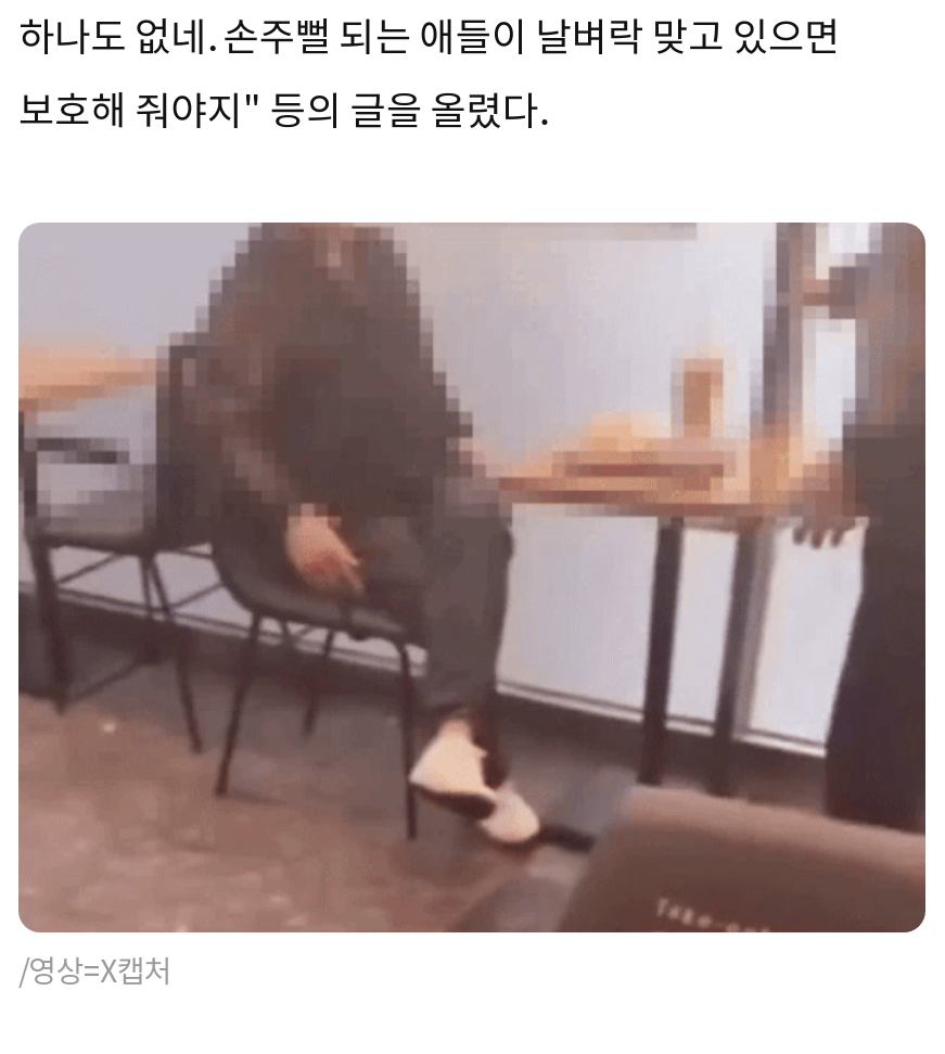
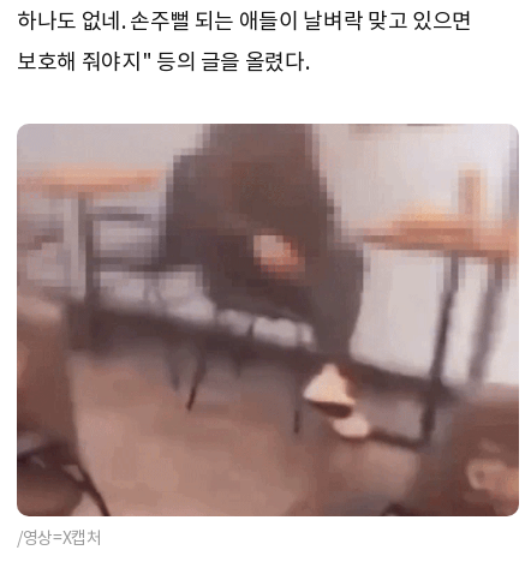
- [image]
+ [image]
